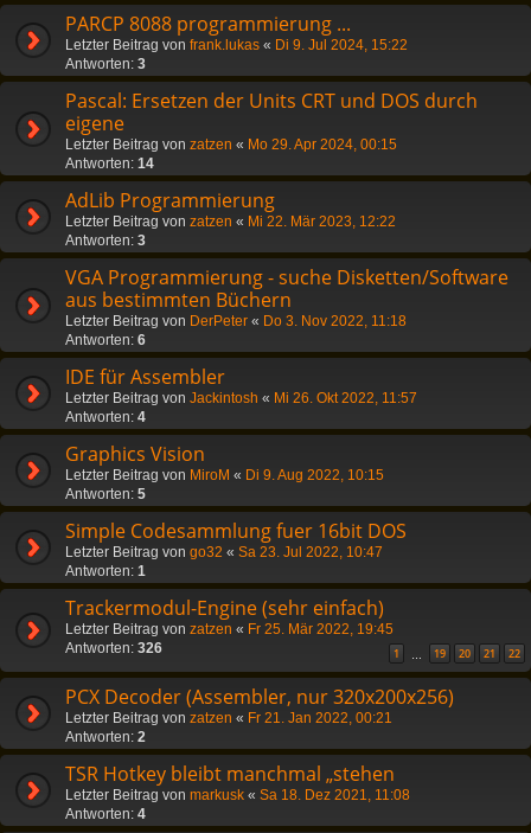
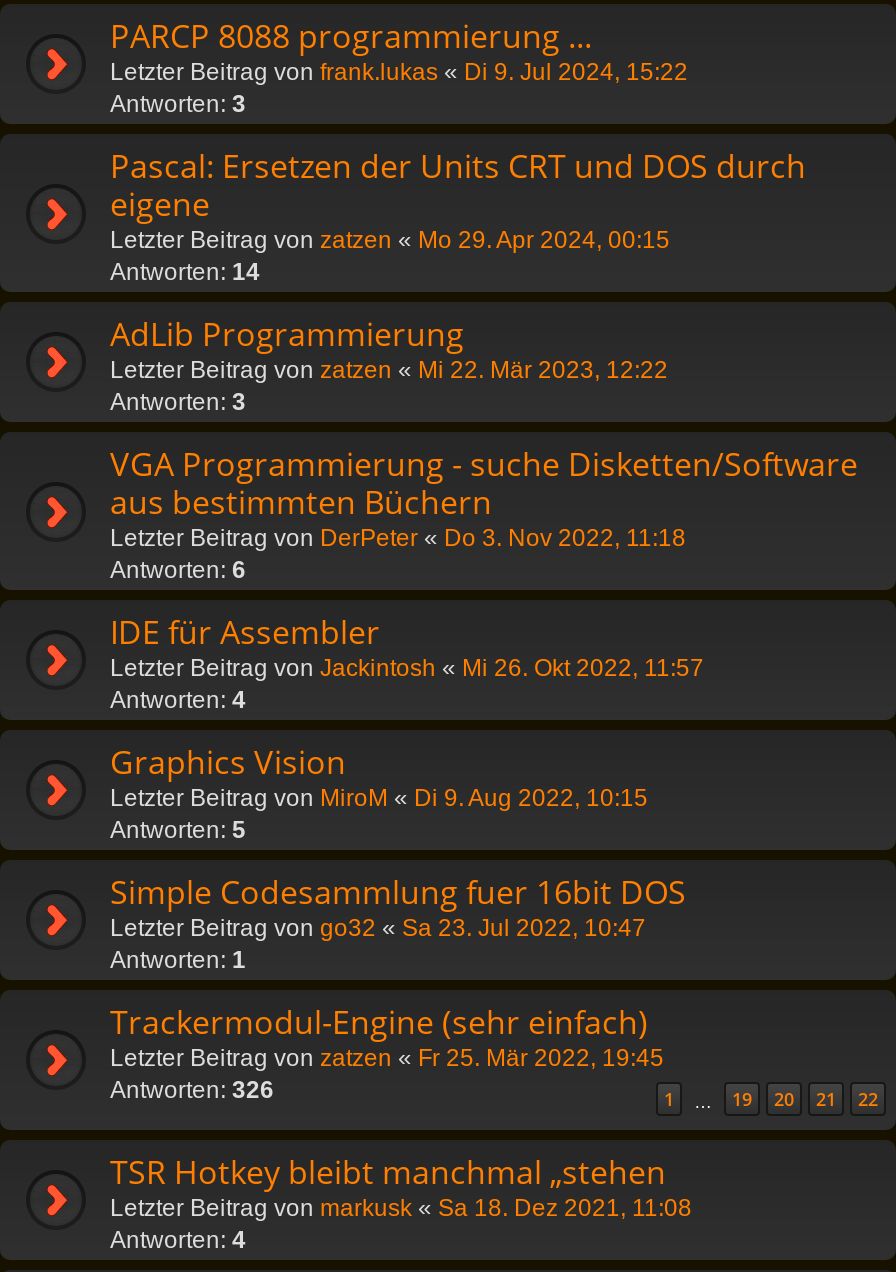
- PCX Decoder (Assembler, nur 320x200x256)
- Letzter Beitrag von zatzen «Fr 21. Jan 2022, 00:21
- Antworten: 2
